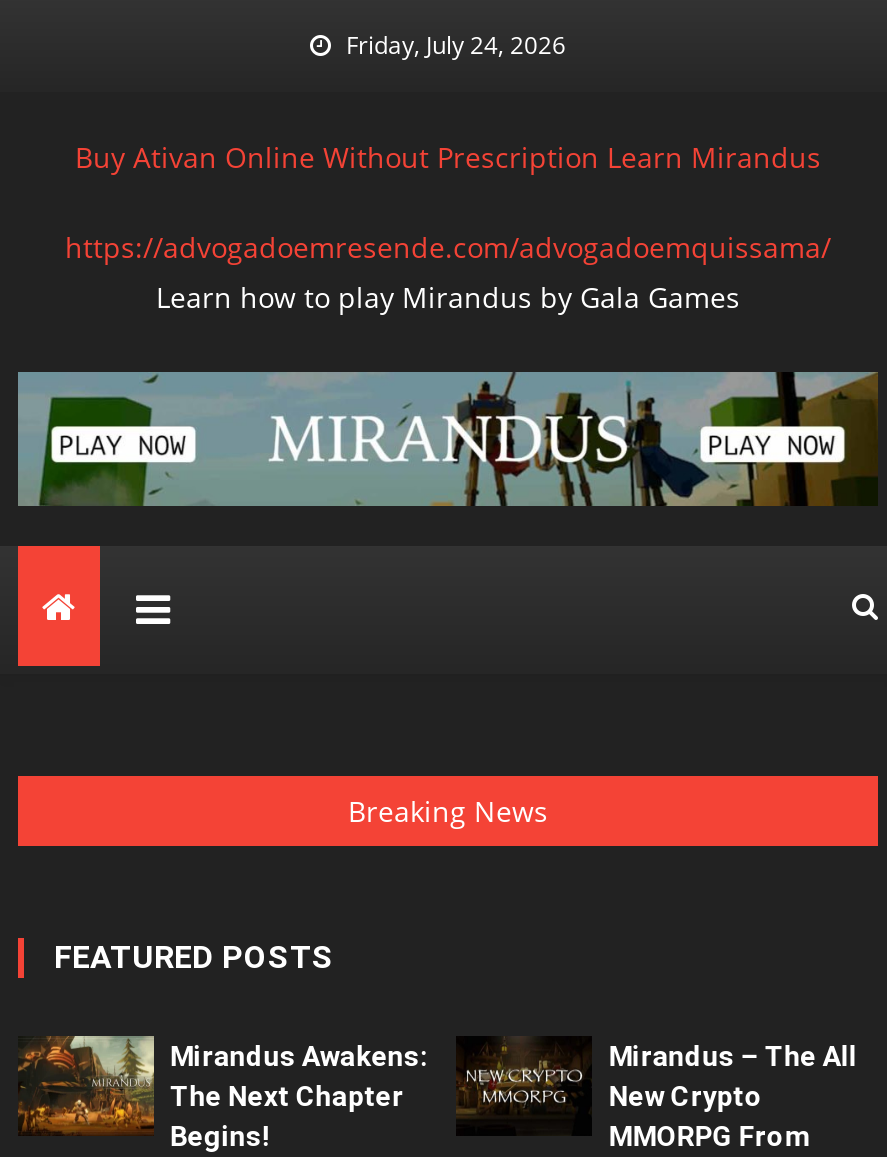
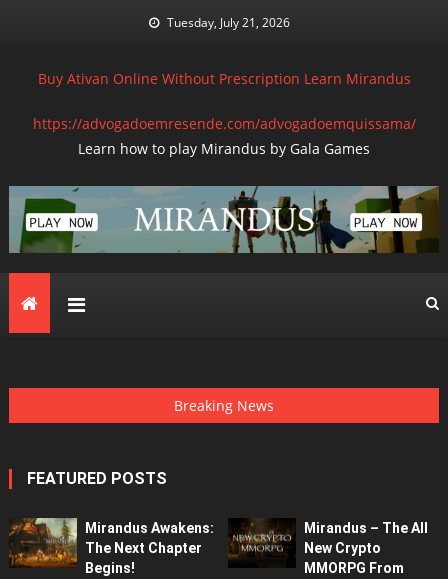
- Friday, July 24, 2026
+ Tuesday, July 21, 2026
